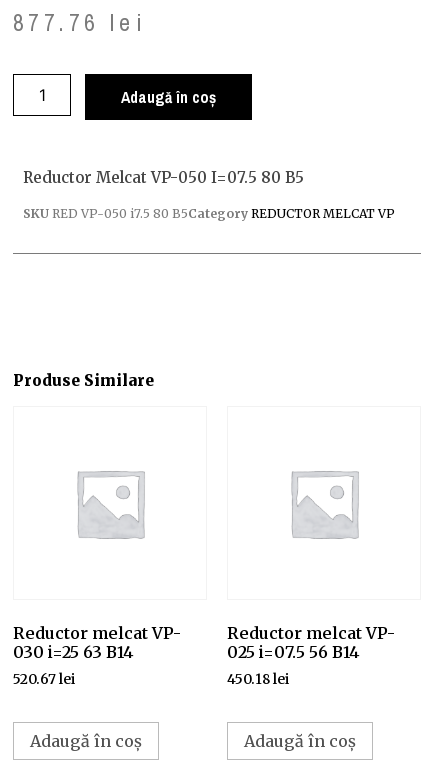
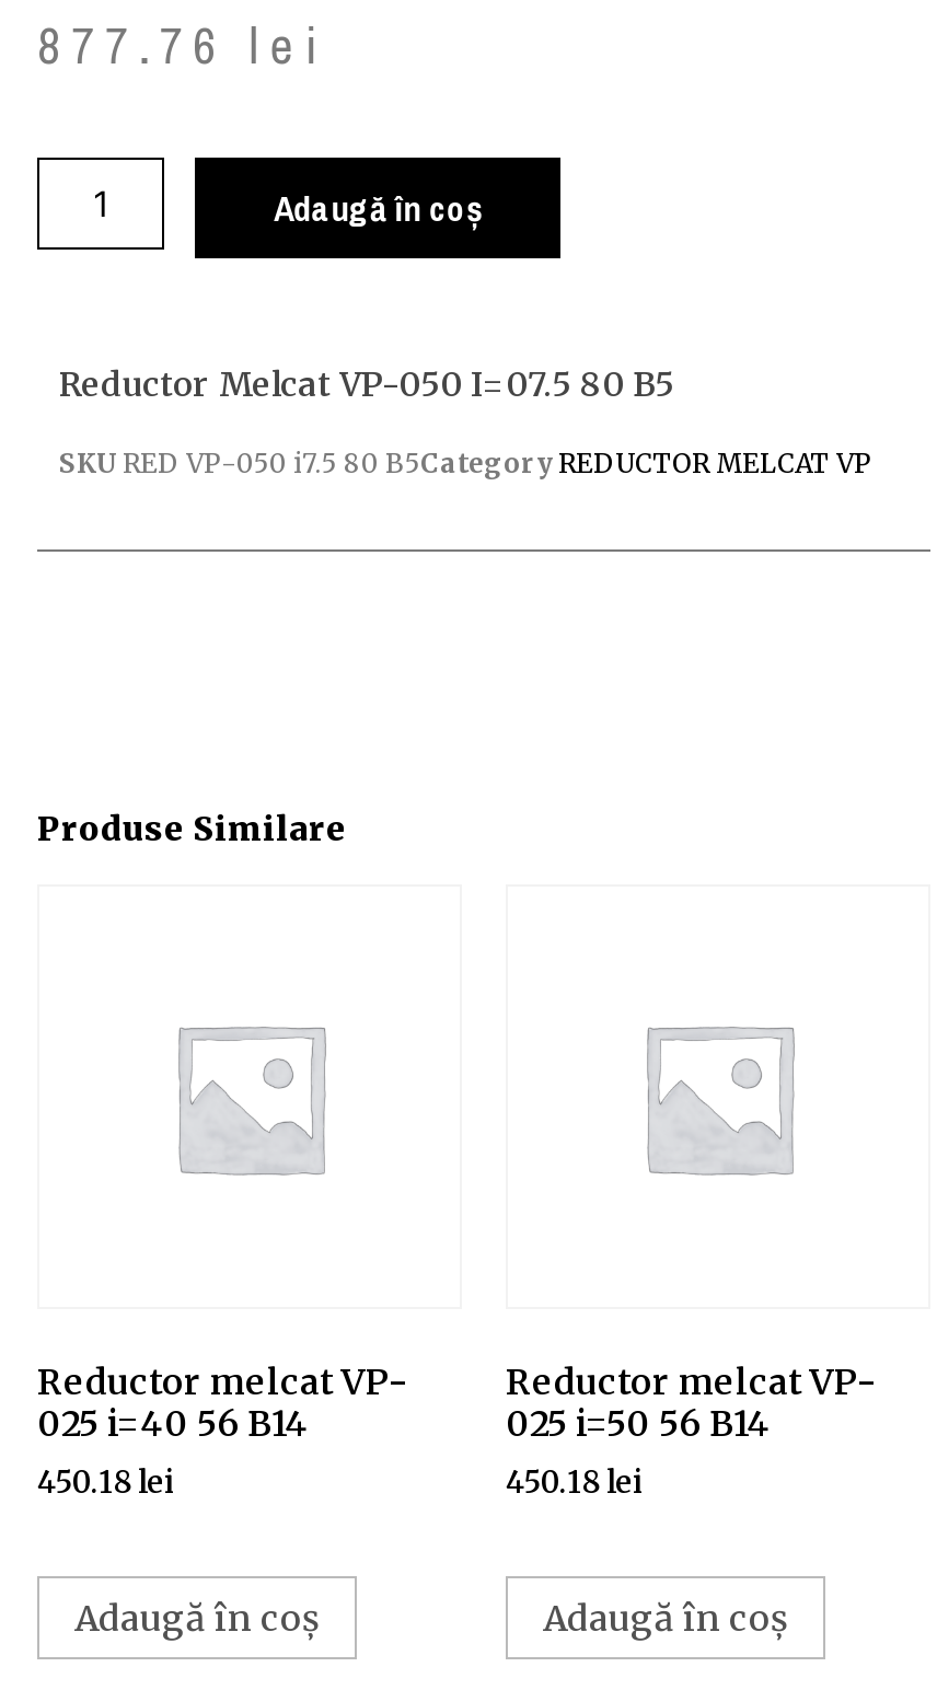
- 030 i=25 63 B14
+ 025 i=40 56 B14

- 025 i=07.5 56 B14
+ 025 i=50 56 B14

- 520.67 lei
+ 450.18 lei
